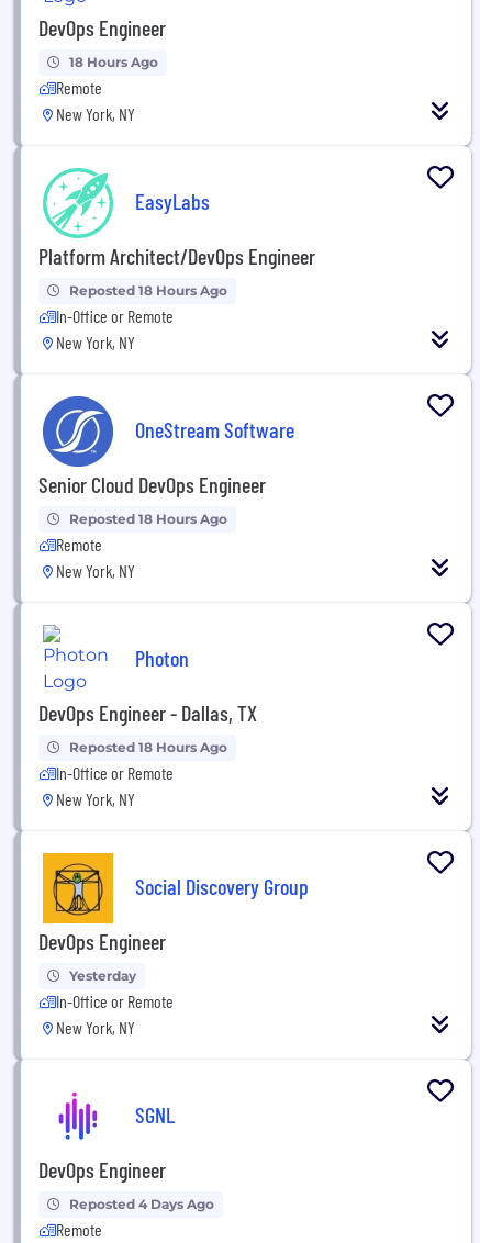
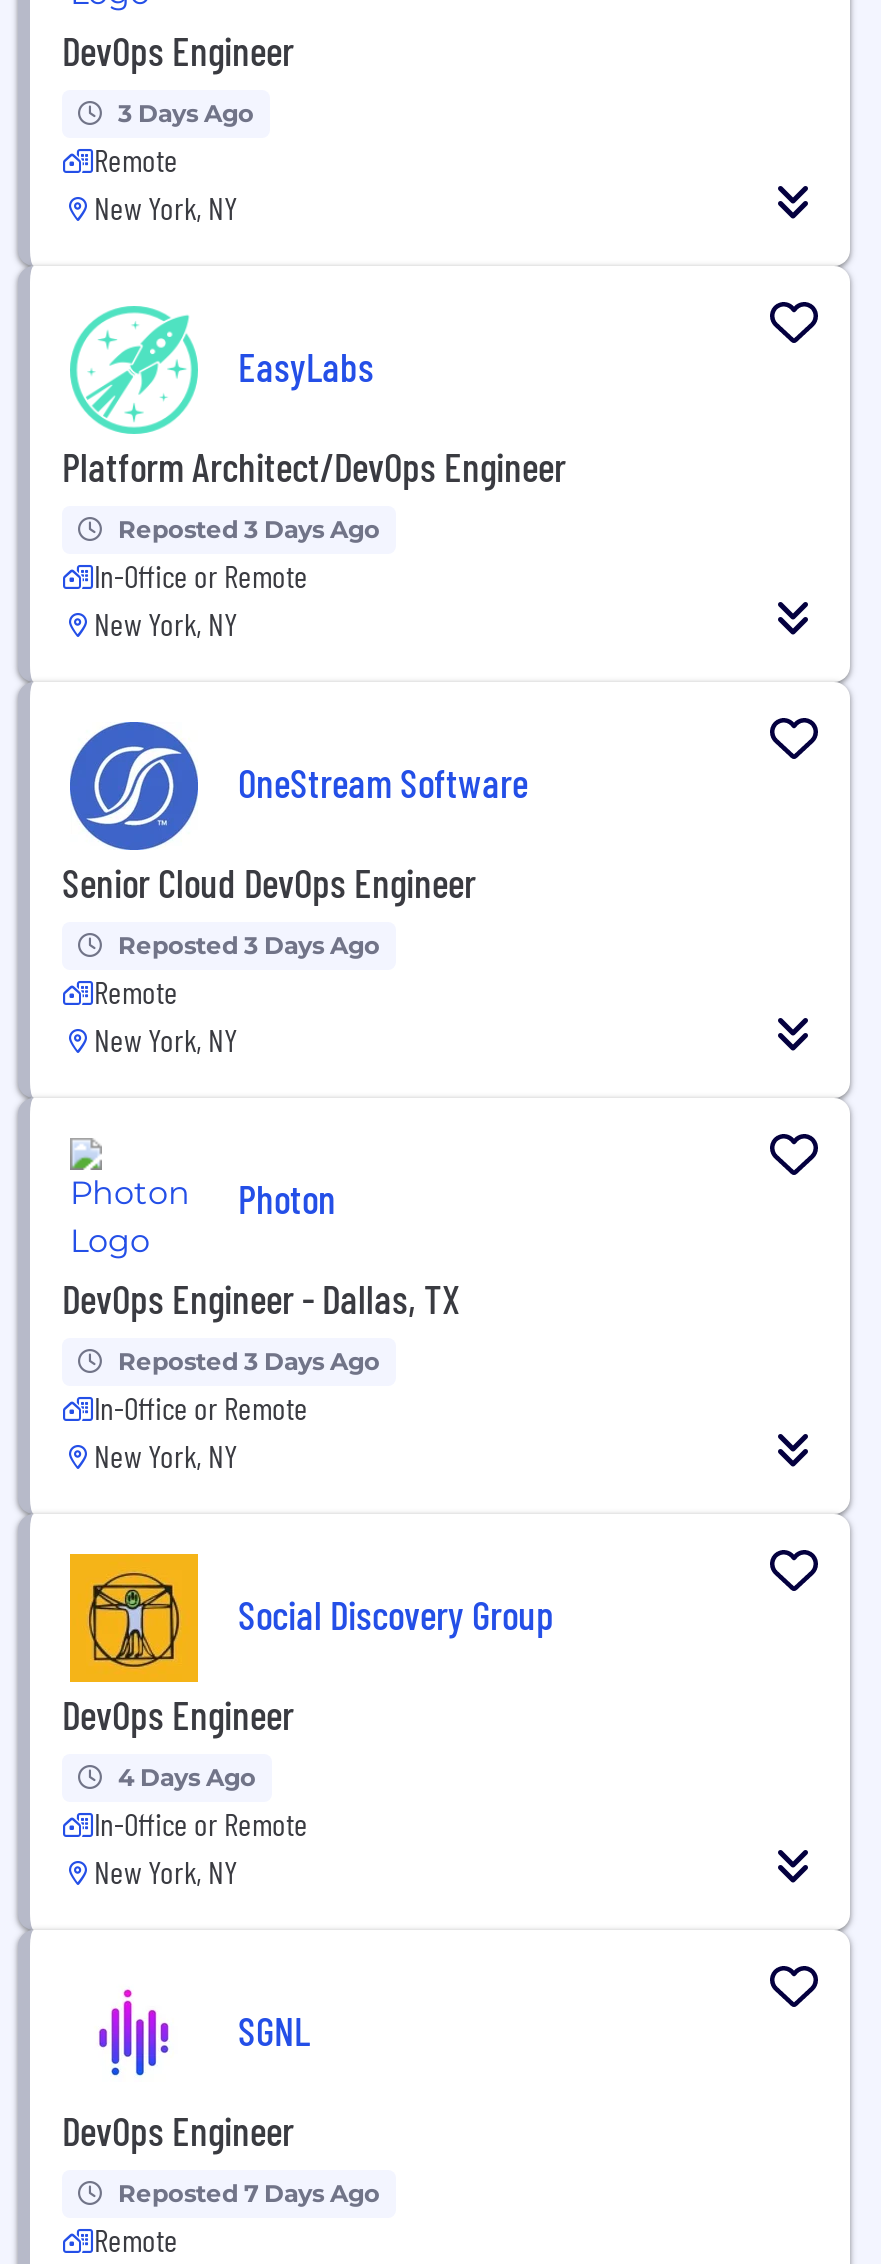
- 18 Hours Ago
+ 3 Days Ago

- Reposted 18 Hours Ago
+ Reposted 3 Days Ago

- Reposted 18 Hours Ago
+ Reposted 3 Days Ago

- Reposted 18 Hours Ago
+ Reposted 3 Days Ago

- Yesterday
+ 4 Days Ago

- Reposted 4 Days Ago
+ Reposted 7 Days Ago
